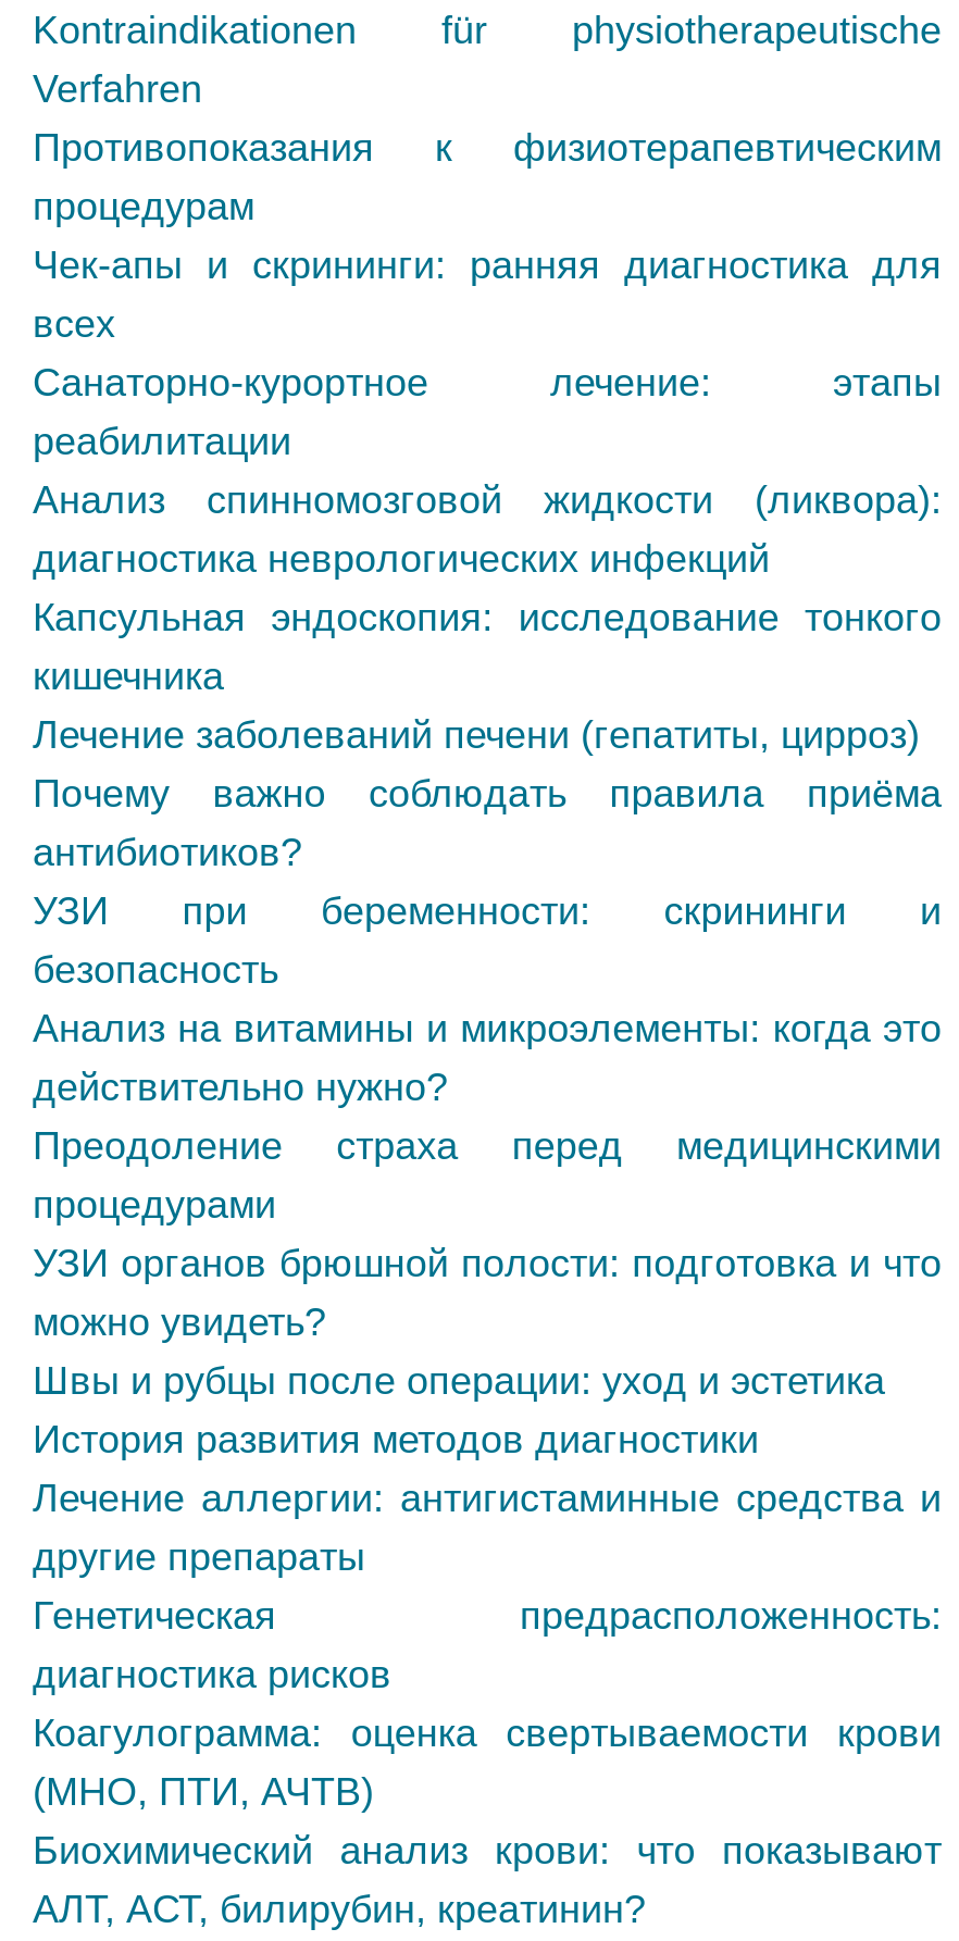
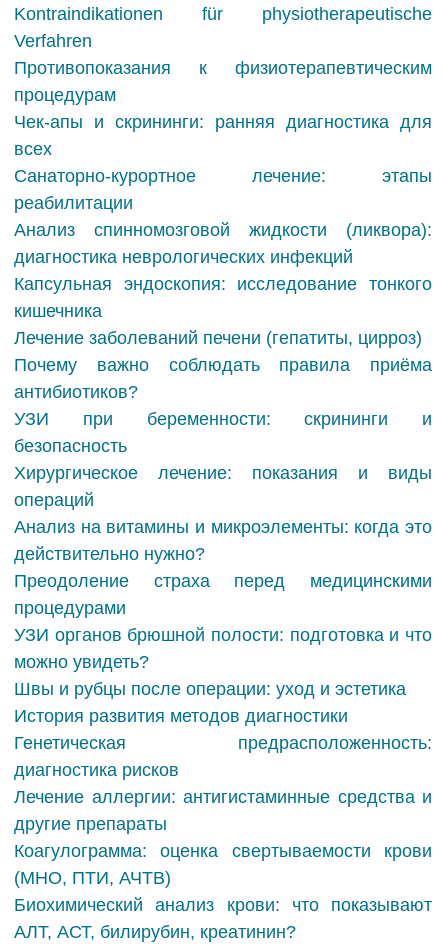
+ Хирургическое лечение: показания и виды
+ операций

moved down: Лечение аллергии: антигистаминные средства и | другие препараты
